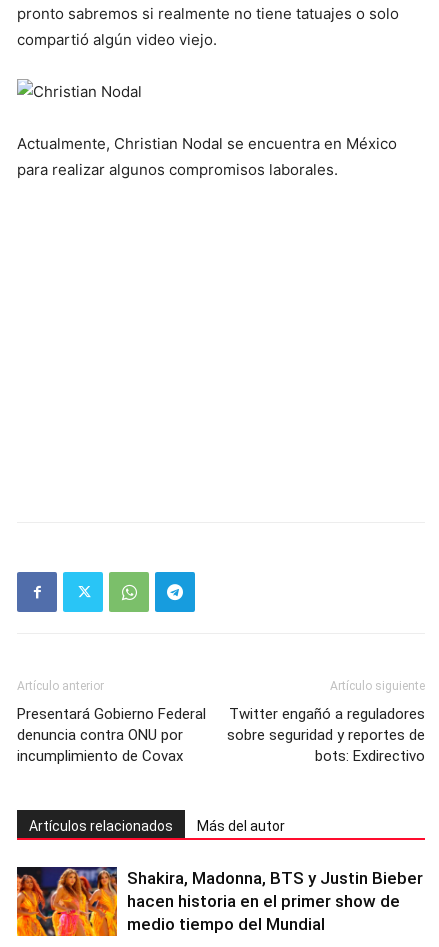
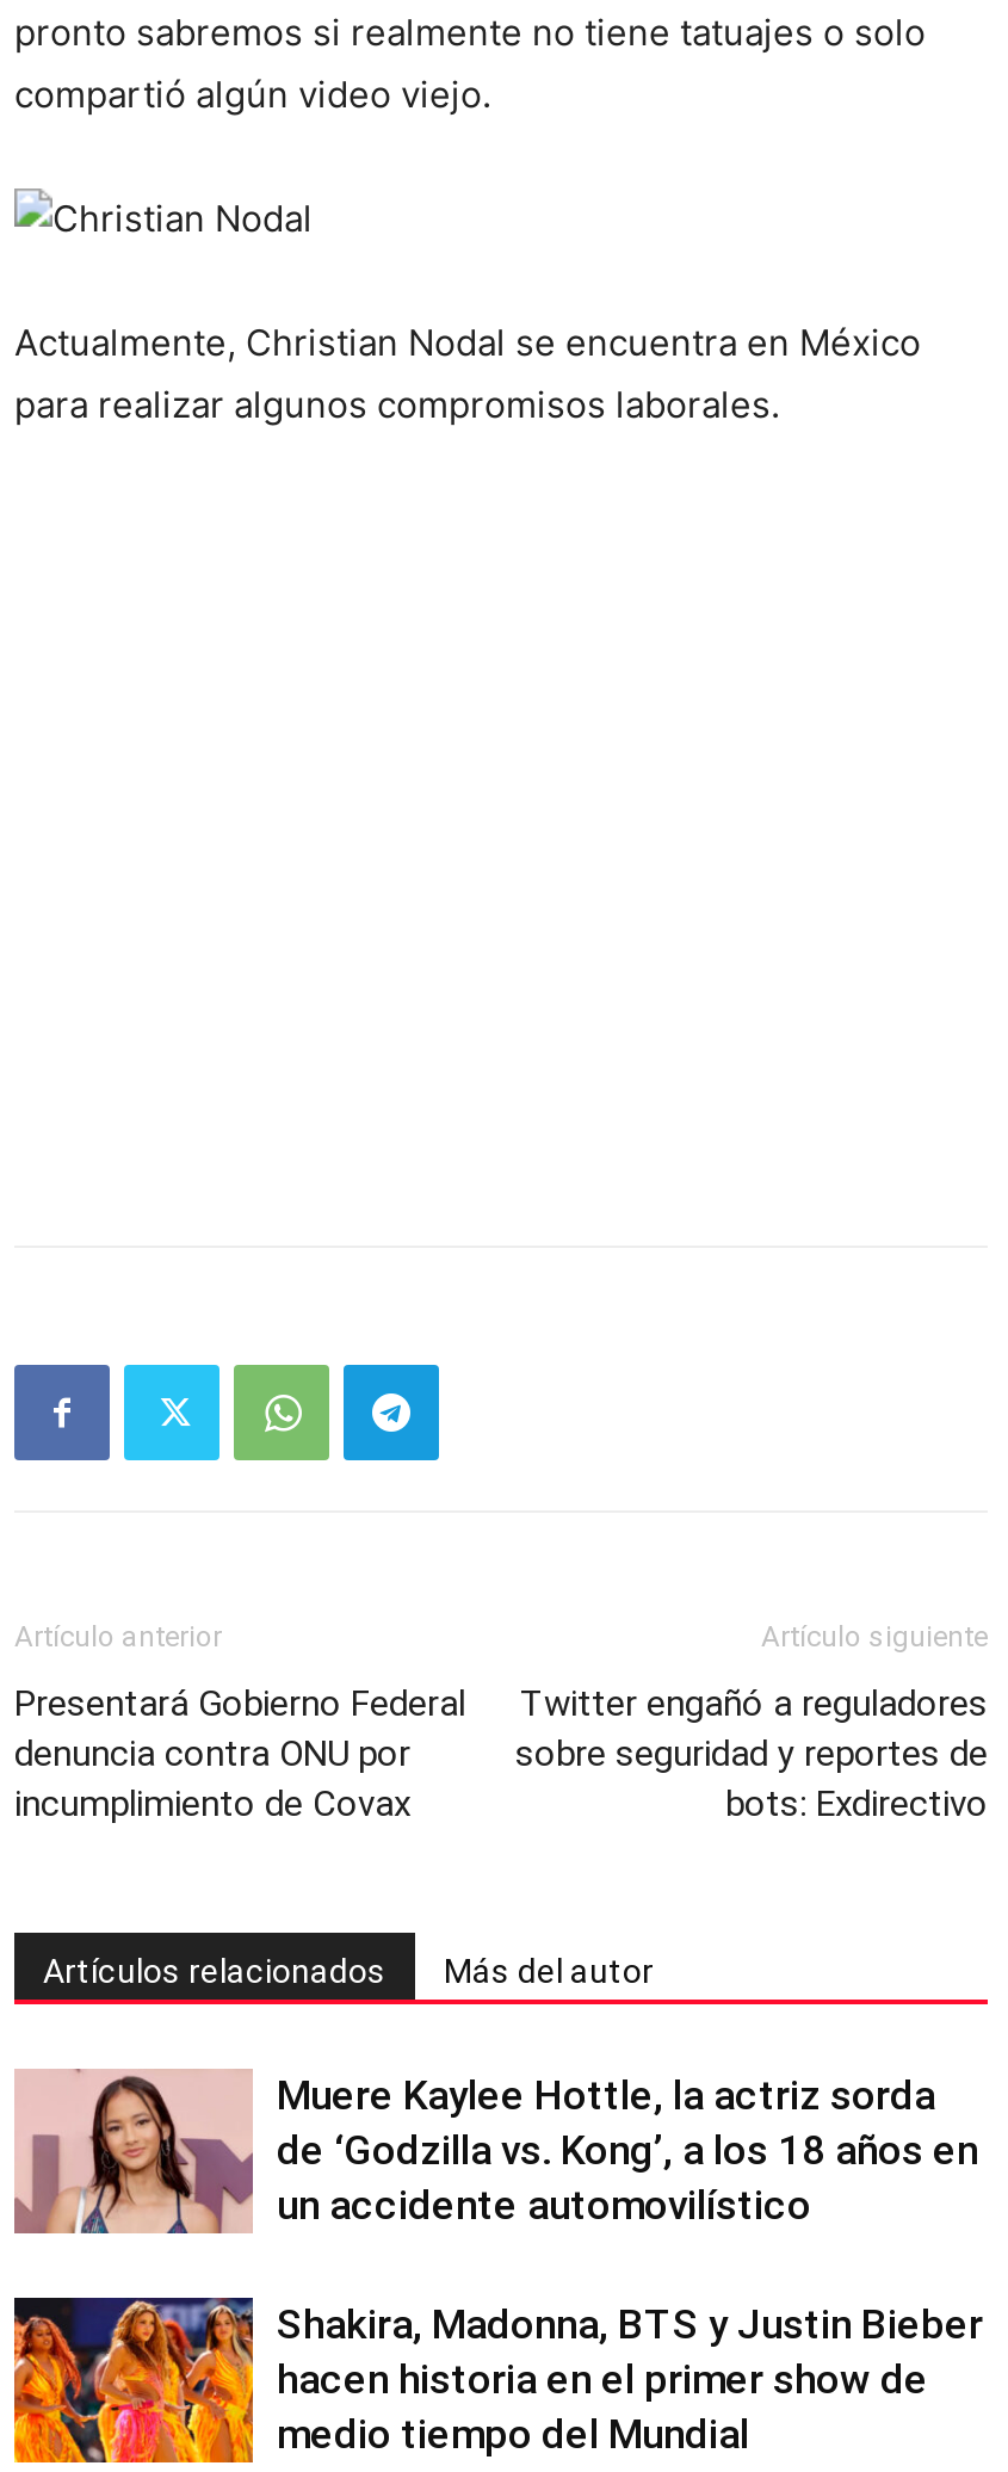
+ [image]
+ Muere Kaylee Hottle, la actriz sorda
+ de ‘Godzilla vs. Kong’, a los 18 años en
+ un accidente automovilístico
